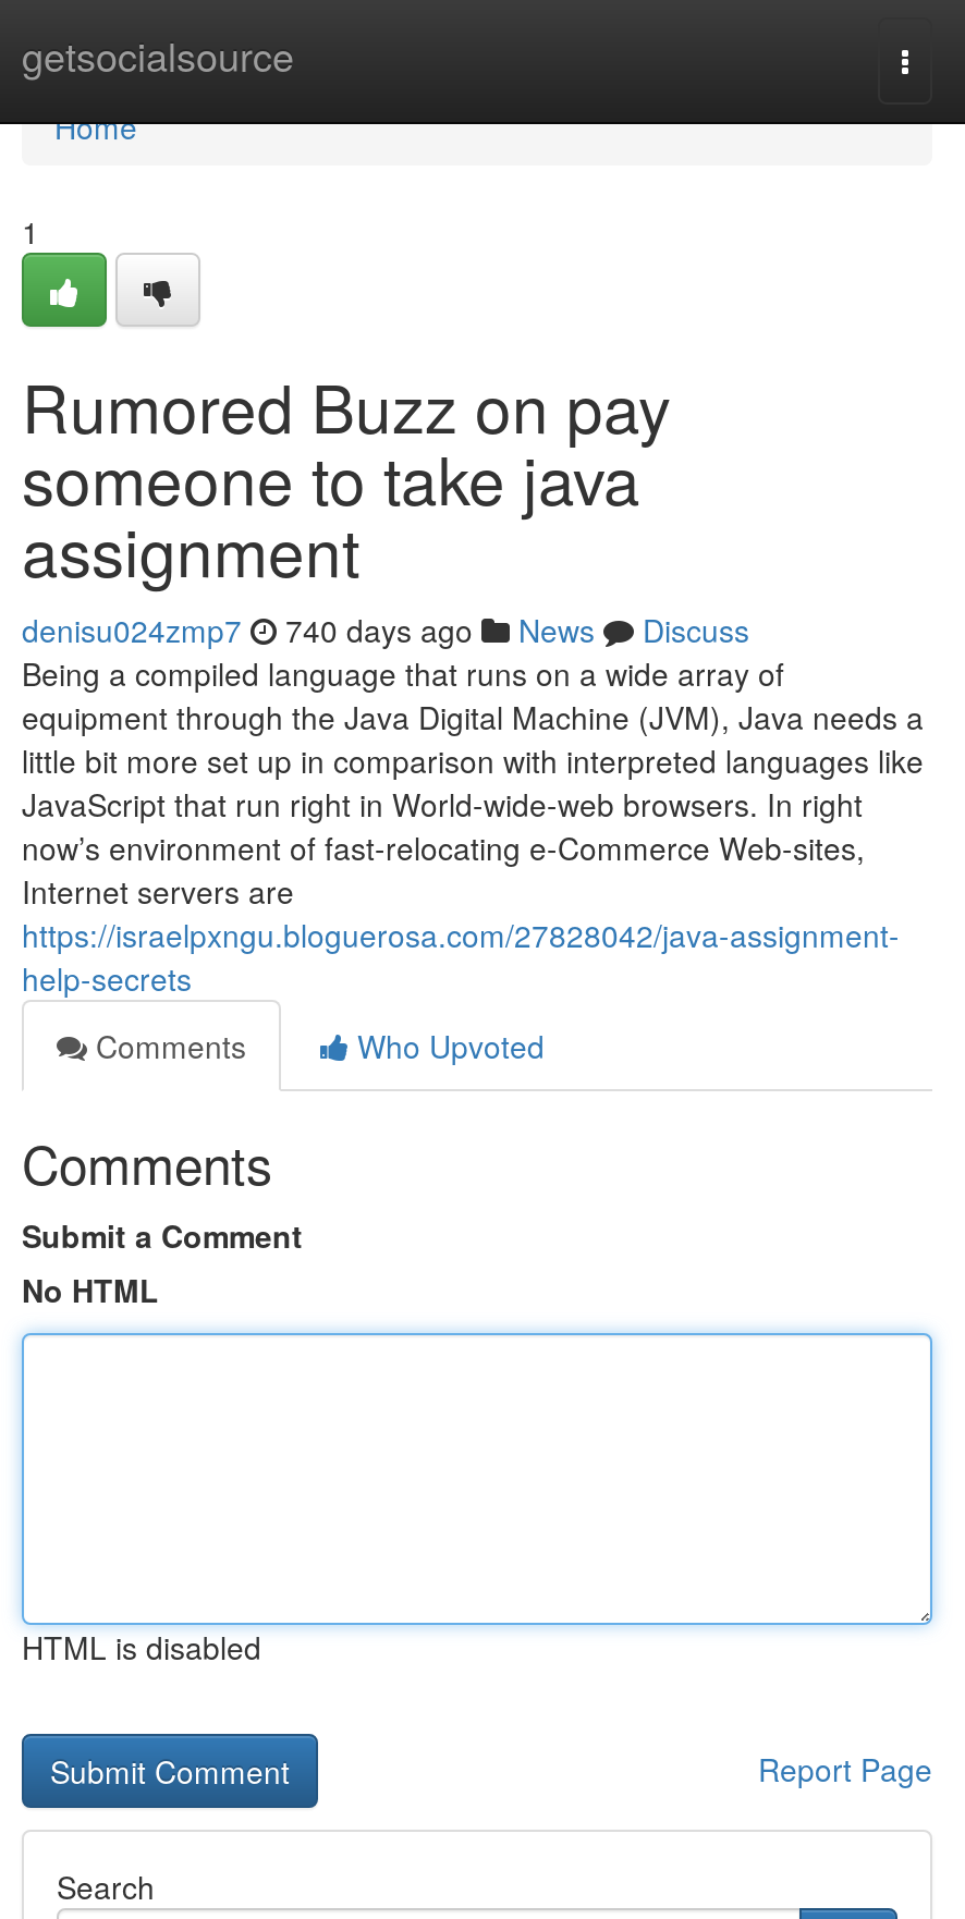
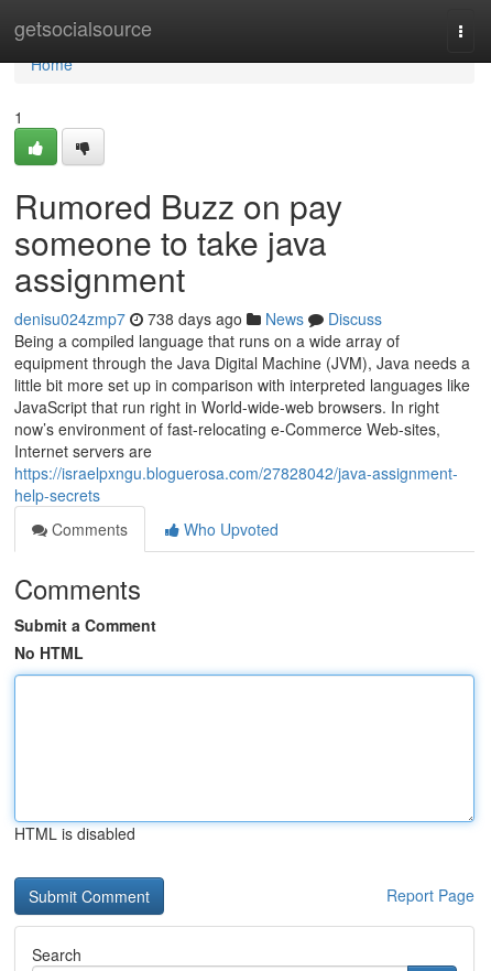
- denisu024zmp7 740 days ago News Discuss
+ denisu024zmp7 738 days ago News Discuss
